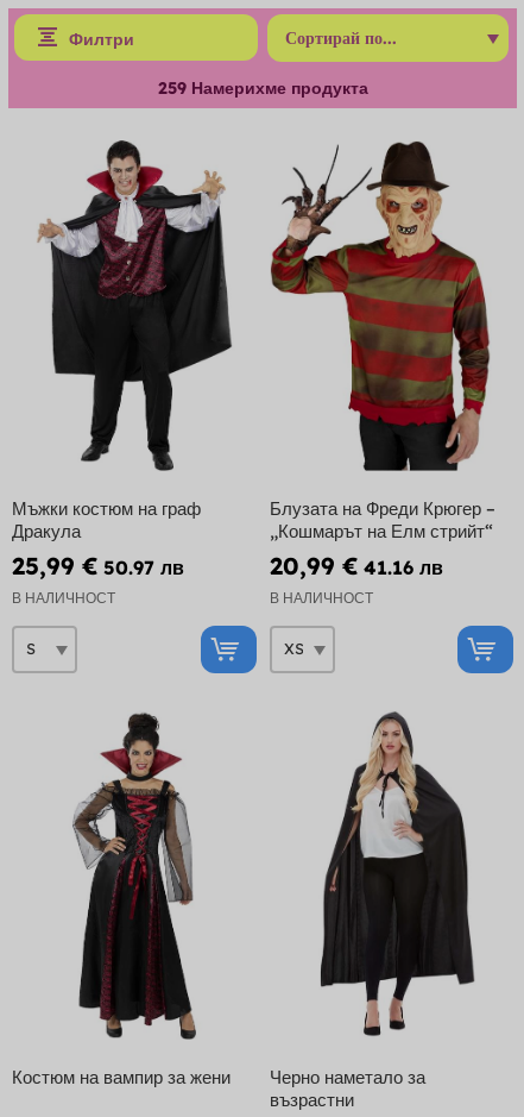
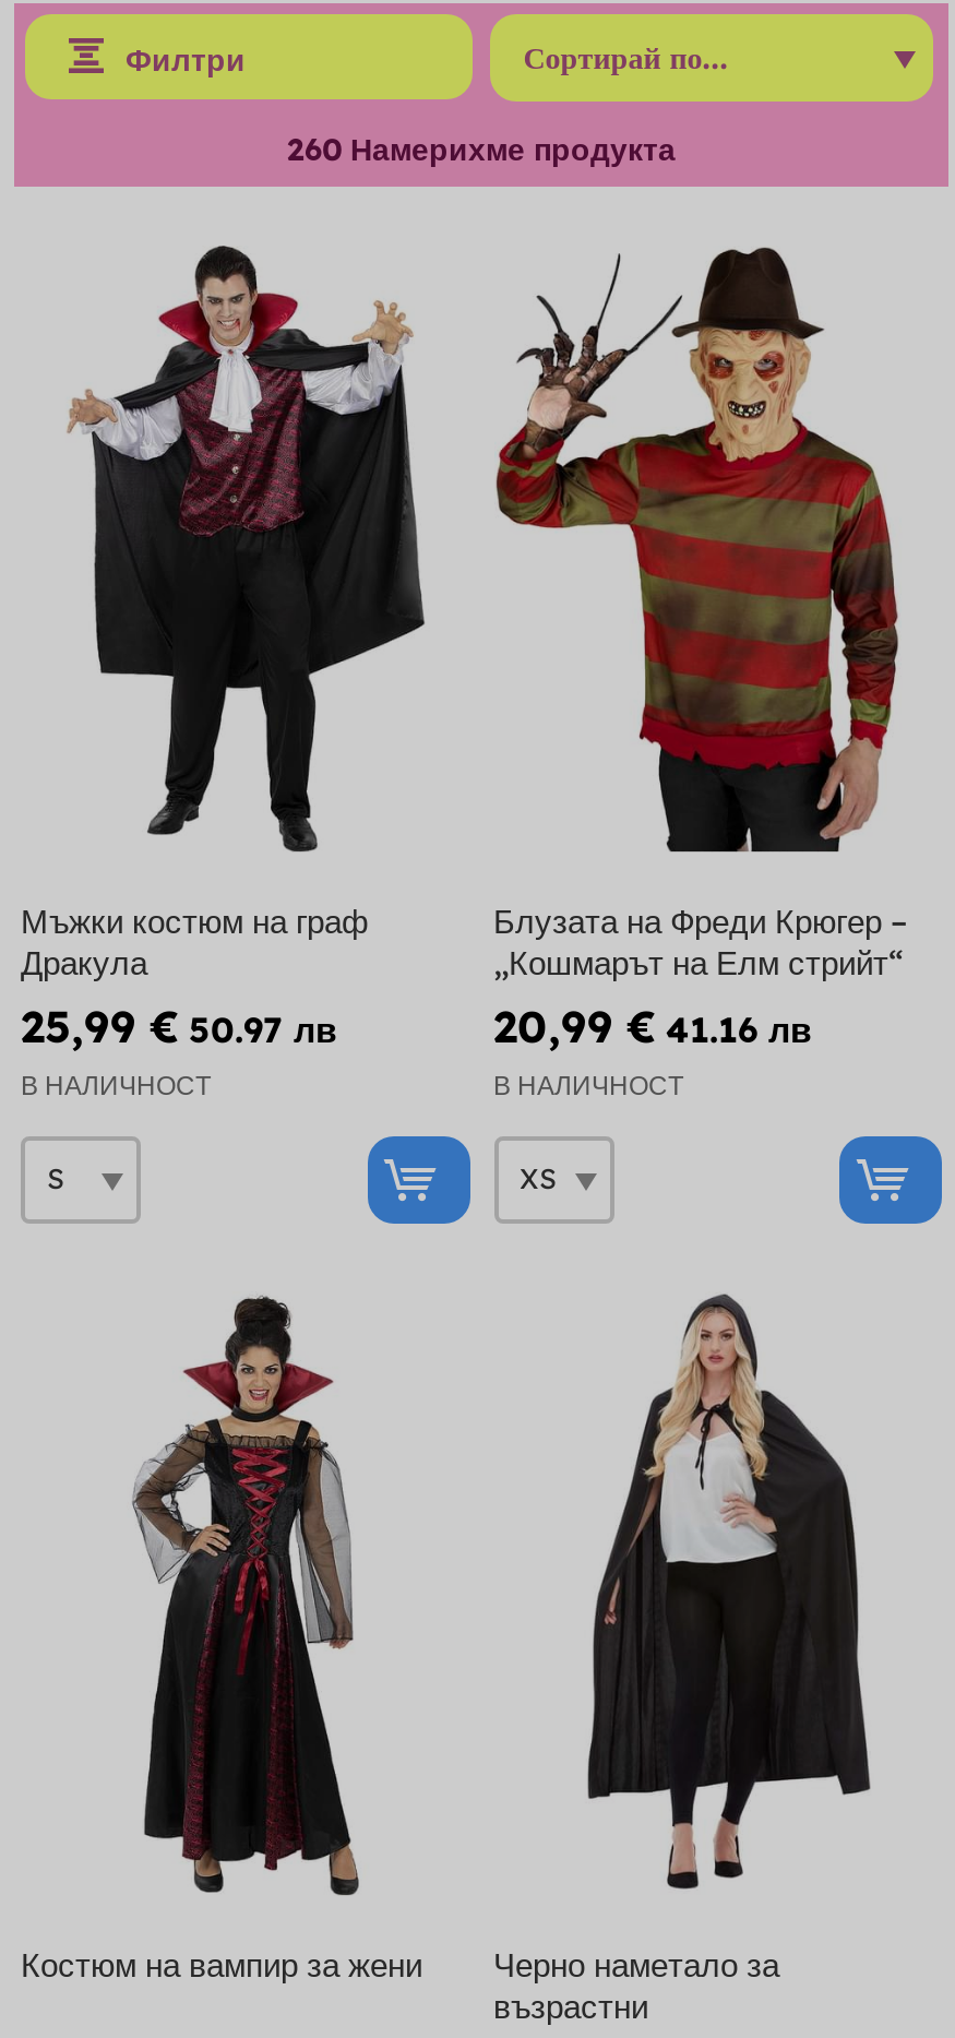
- 259 Намерихме продукта
+ 260 Намерихме продукта
